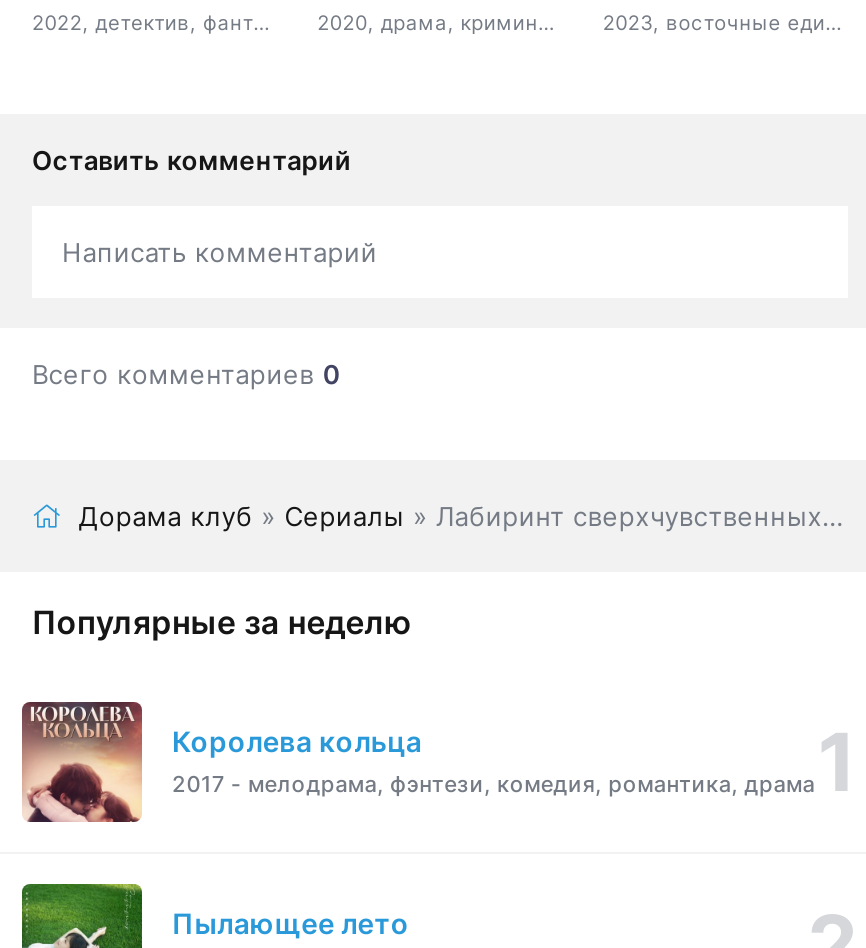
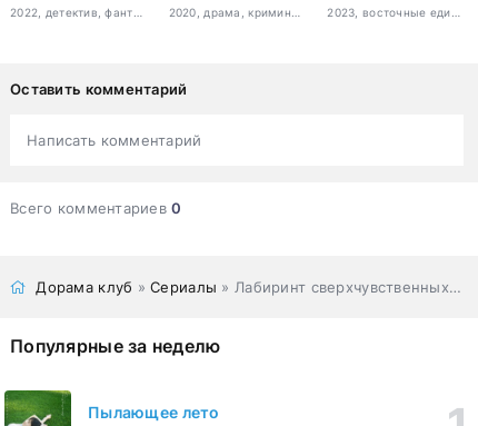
- [image]
- Королева кольца
- 2017 - мелодрама, фэнтези, комедия, романтика, драма
